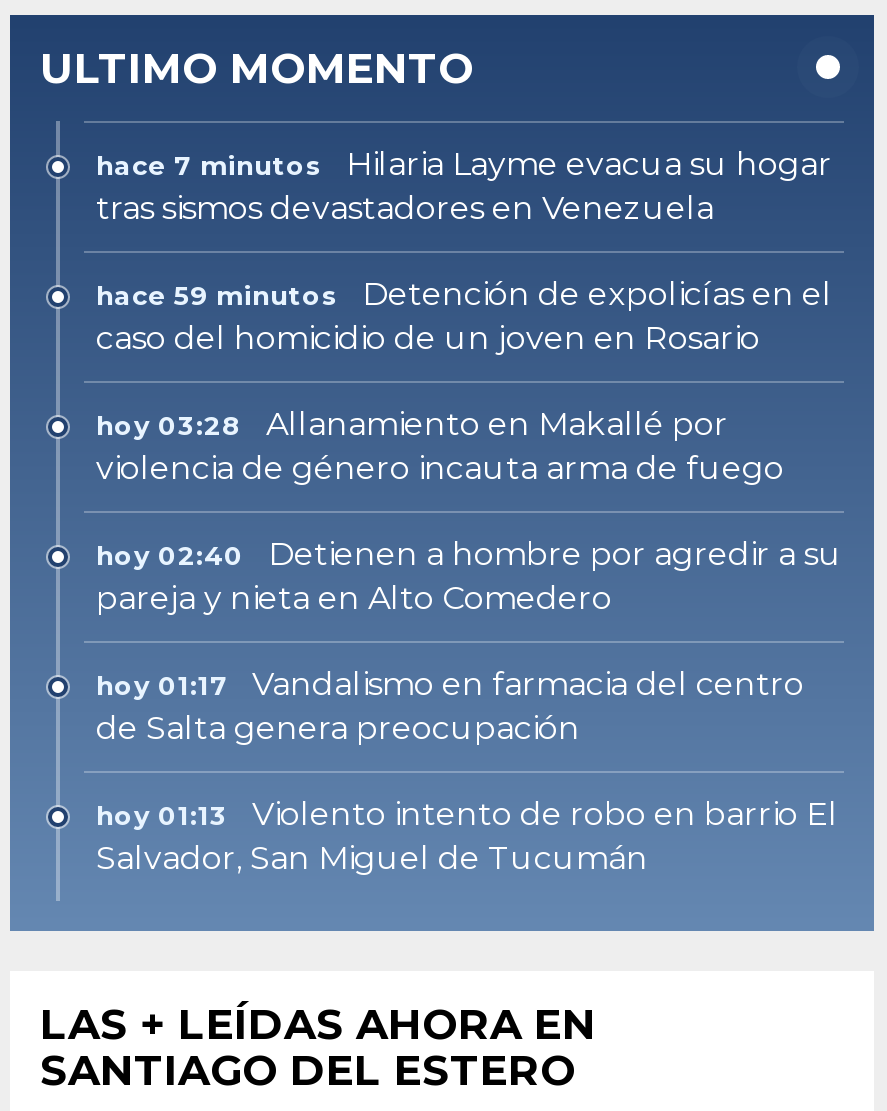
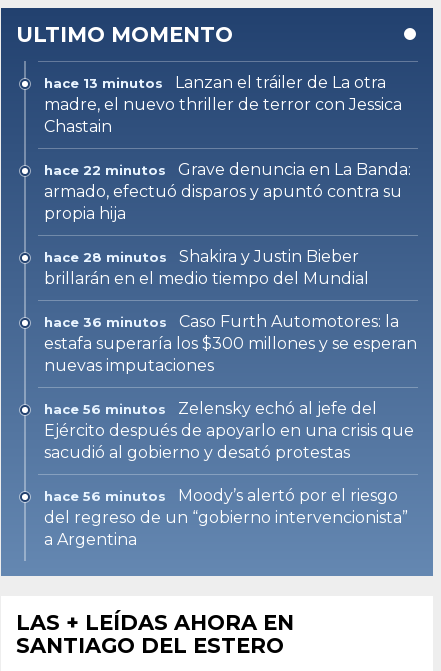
- hace 7 minutos
- Hilaria Layme evacua su hogar
- tras sismos devastadores en Venezuela
+ hace 13 minutos
+ Lanzan el tráiler de La otra
+ madre, el nuevo thriller de terror con Jessica
+ Chastain

- hace 59 minutos
- Detención de expolicías en el
- caso del homicidio de un joven en Rosario
+ hace 22 minutos
+ Grave denuncia en La Banda:
+ armado, efectuó disparos y apuntó contra su
+ propia hija

- hoy 03:28
- Allanamiento en Makallé por
- violencia de género incauta arma de fuego
+ hace 28 minutos
+ Shakira y Justin Bieber
+ brillarán en el medio tiempo del Mundial

- hoy 02:40
- Detienen a hombre por agredir a su
- pareja y nieta en Alto Comedero
+ hace 36 minutos
+ Caso Furth Automotores: la
+ estafa superaría los $300 millones y se esperan
+ nuevas imputaciones

- hoy 01:17
- Vandalismo en farmacia del centro
- de Salta genera preocupación
+ hace 56 minutos
+ Zelensky echó al jefe del
+ Ejército después de apoyarlo en una crisis que
+ sacudió al gobierno y desató protestas

- hoy 01:13
- Violento intento de robo en barrio El
- Salvador, San Miguel de Tucumán
+ hace 56 minutos
+ Moody’s alertó por el riesgo
+ del regreso de un “gobierno intervencionista”
+ a Argentina
